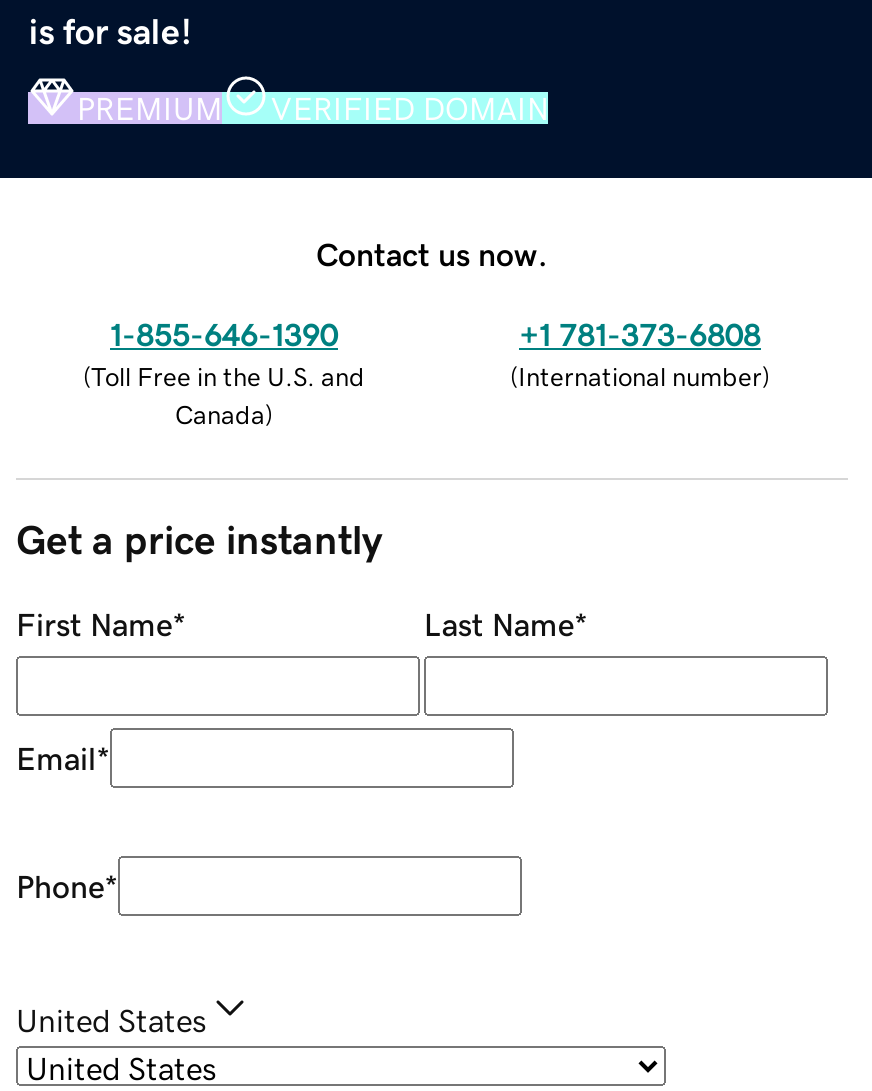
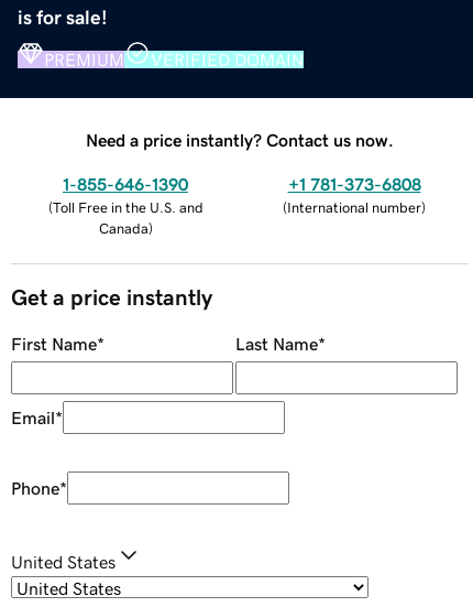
- Contact us now.
+ Need a price instantly? Contact us now.
